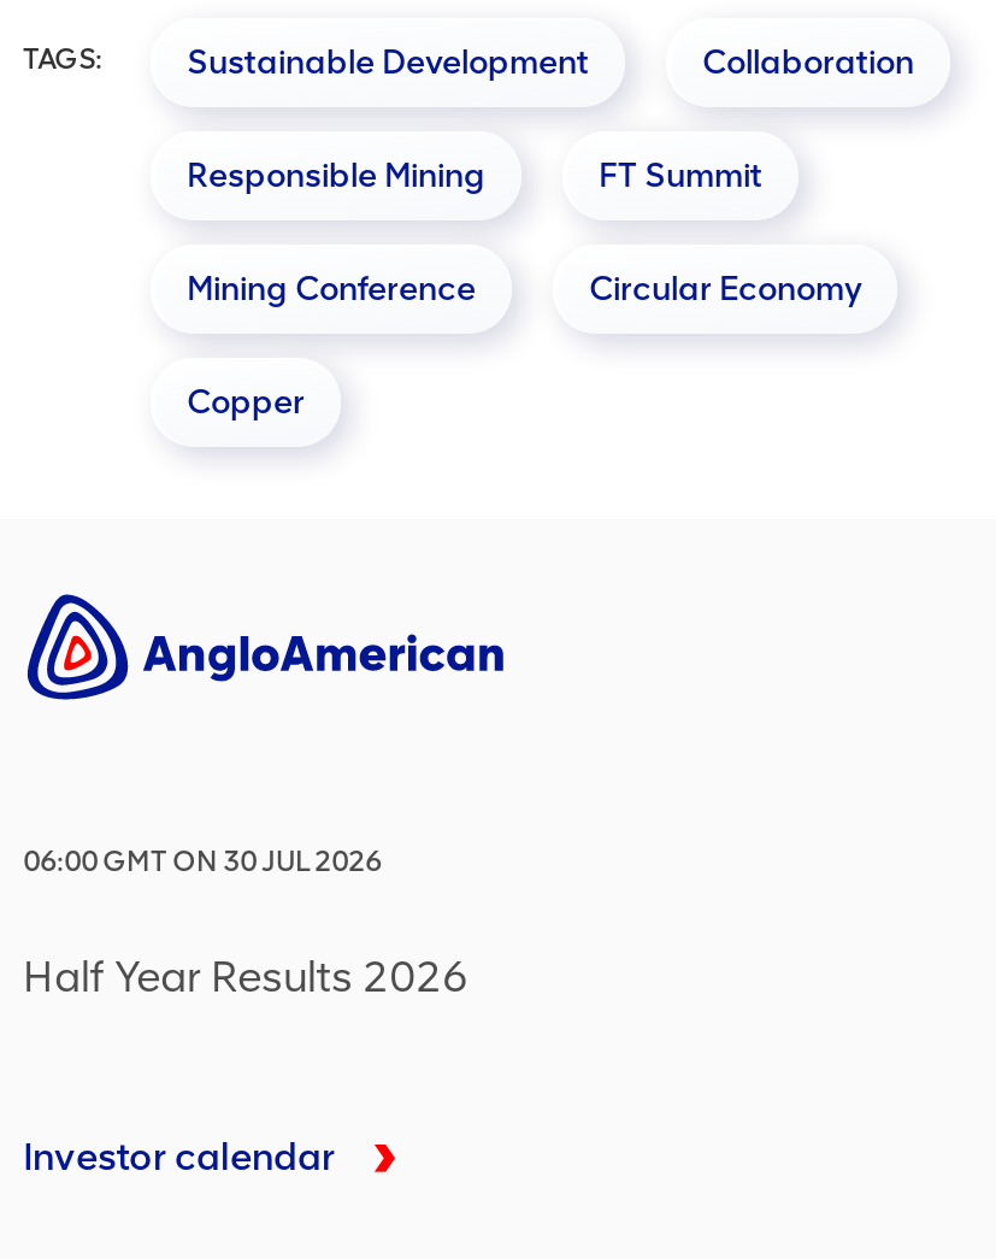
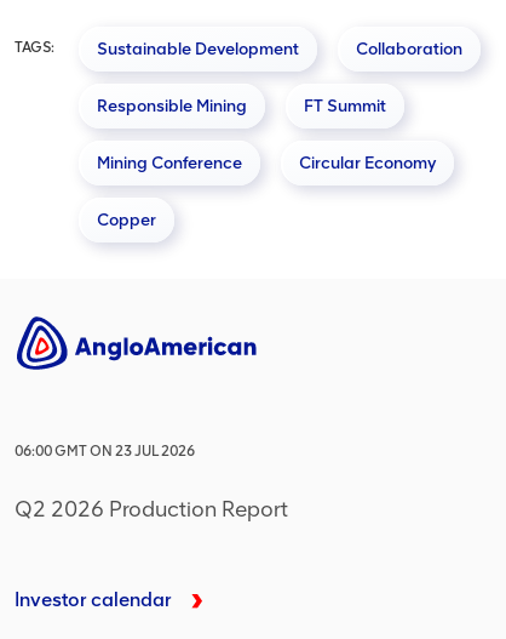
- 06:00 GMT ON 30 JUL 2026
+ 06:00 GMT ON 23 JUL 2026

- Half Year Results 2026
+ Q2 2026 Production Report
